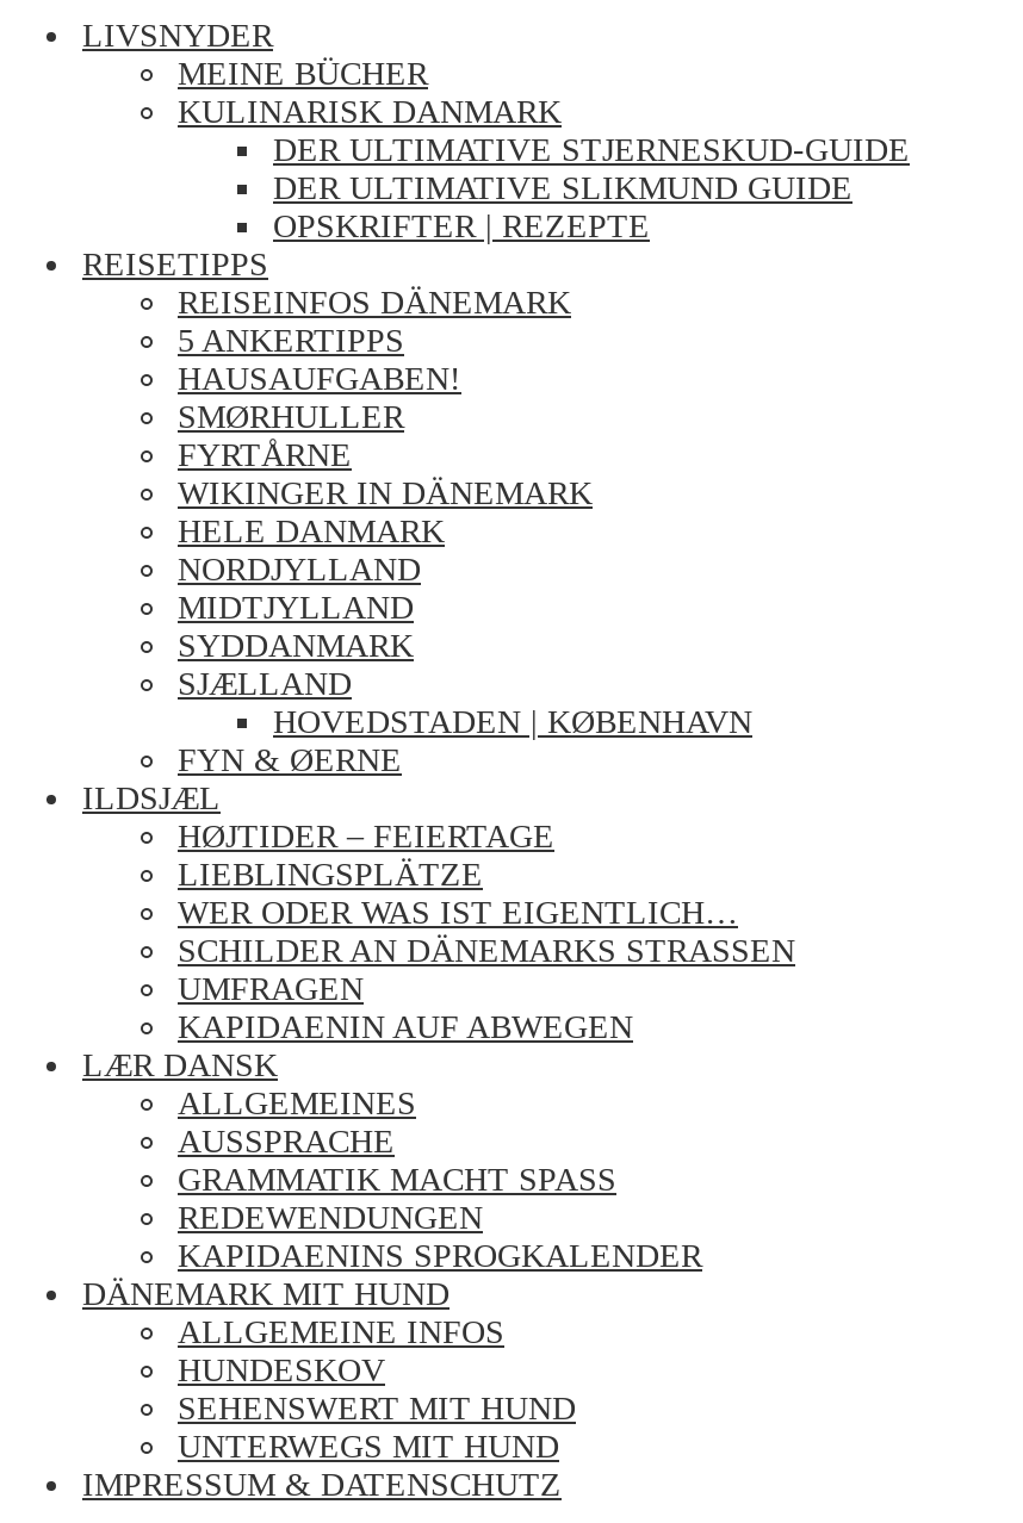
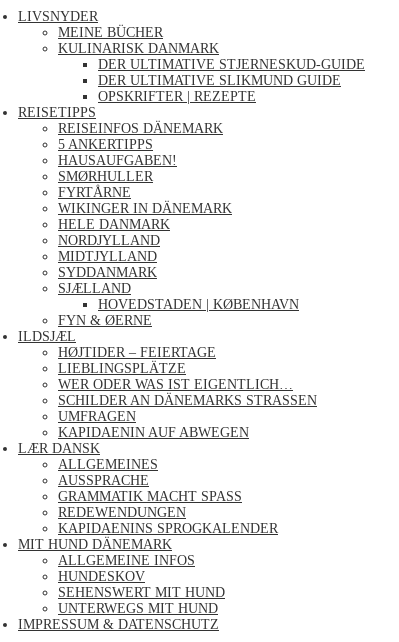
- DÄNEMARK MIT HUND
+ MIT HUND DÄNEMARK
